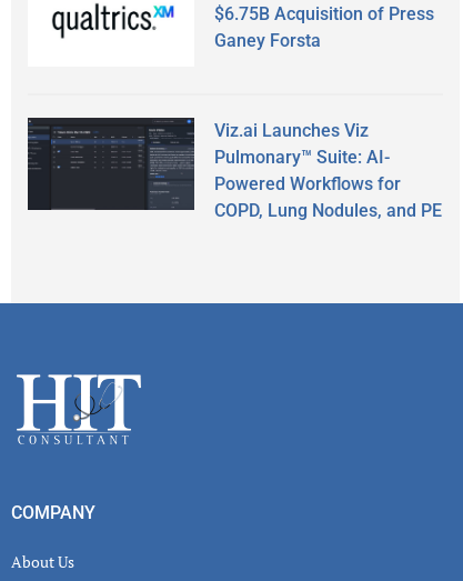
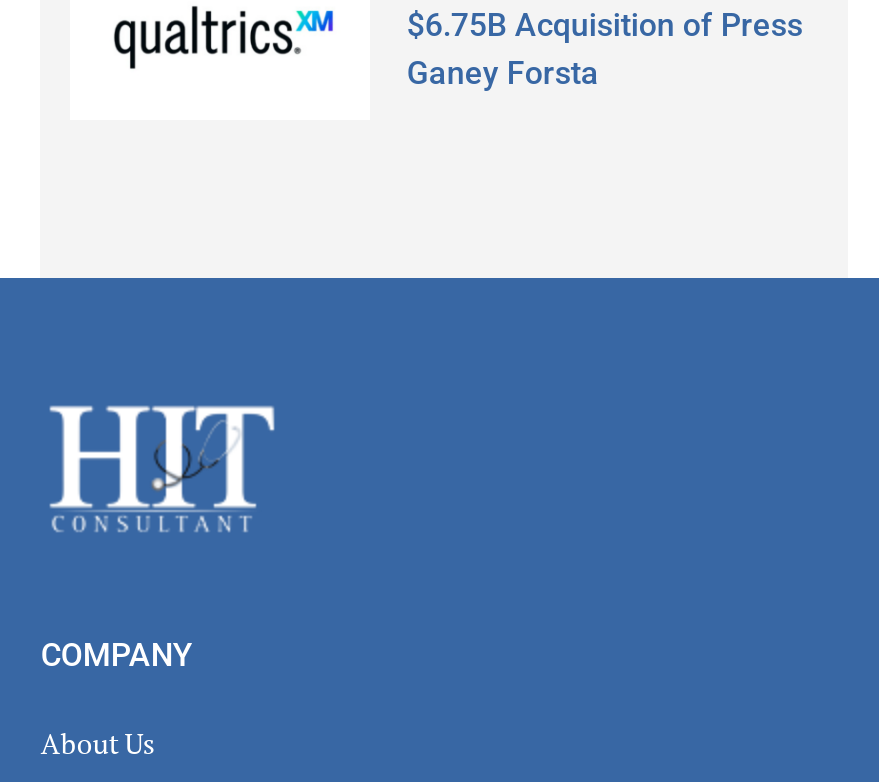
- [image]
- Viz.ai Launches Viz
- Pulmonary™ Suite: AI-
- Powered Workflows for
- COPD, Lung Nodules, and PE
